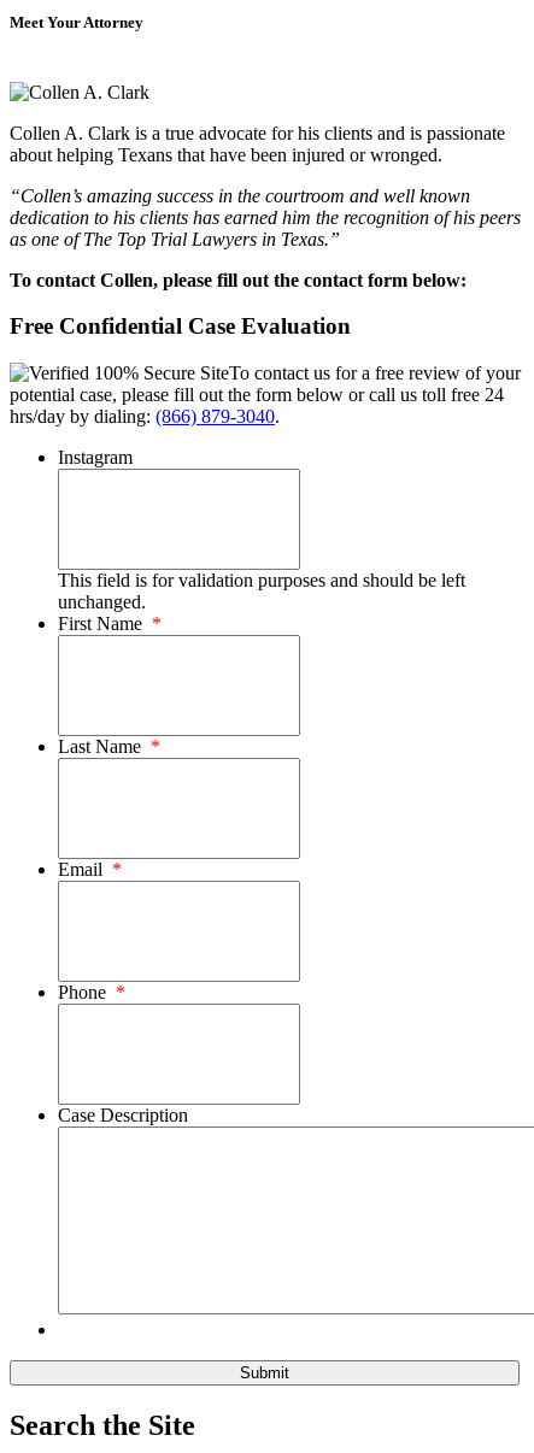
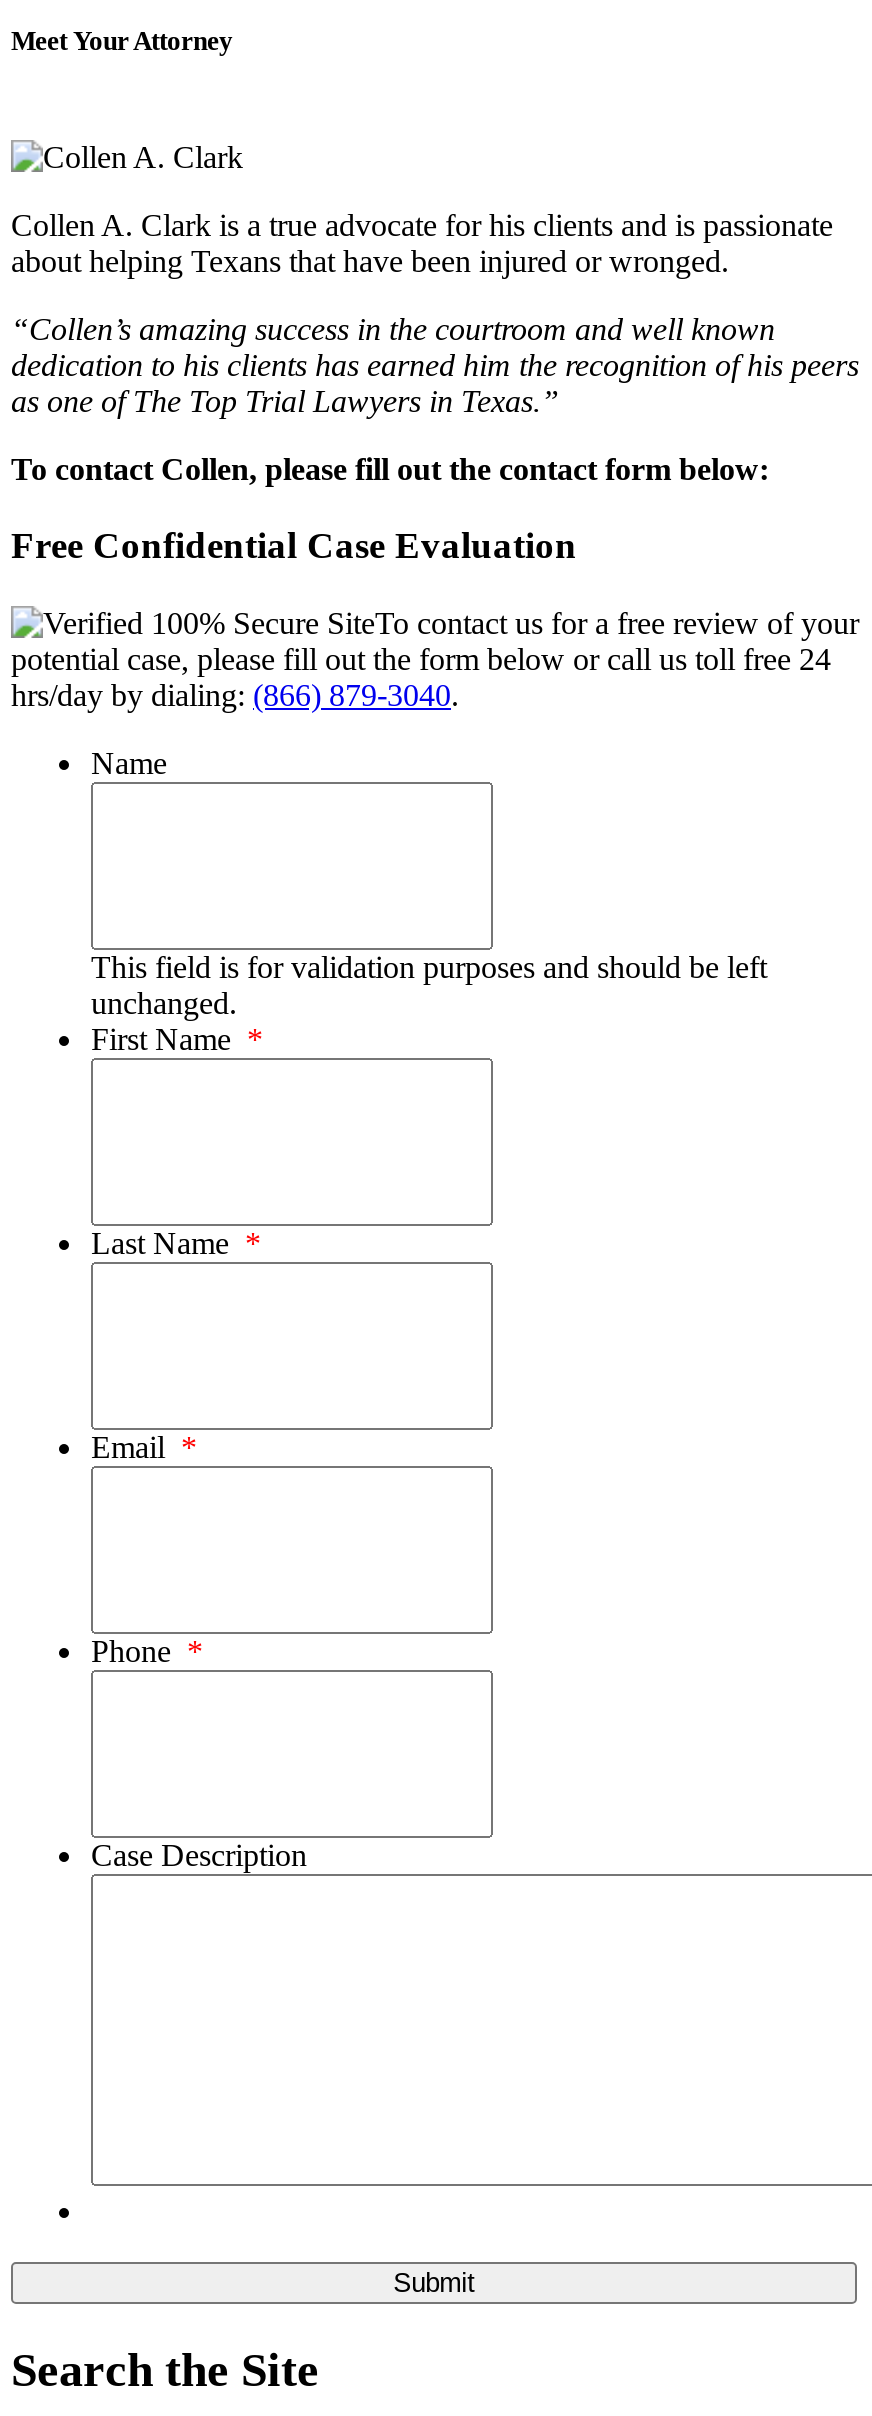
- Instagram
+ Name
